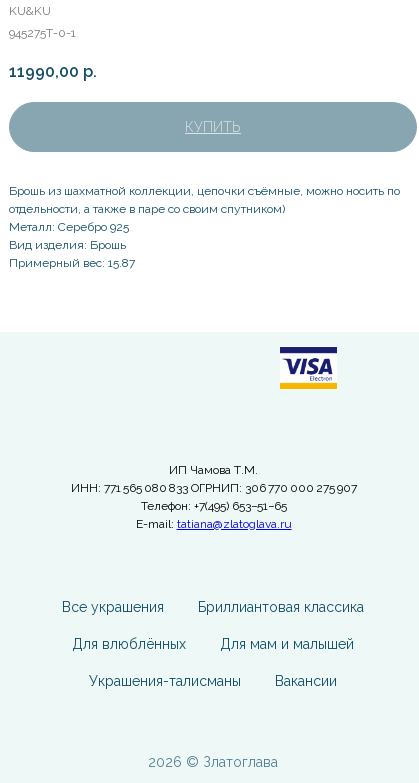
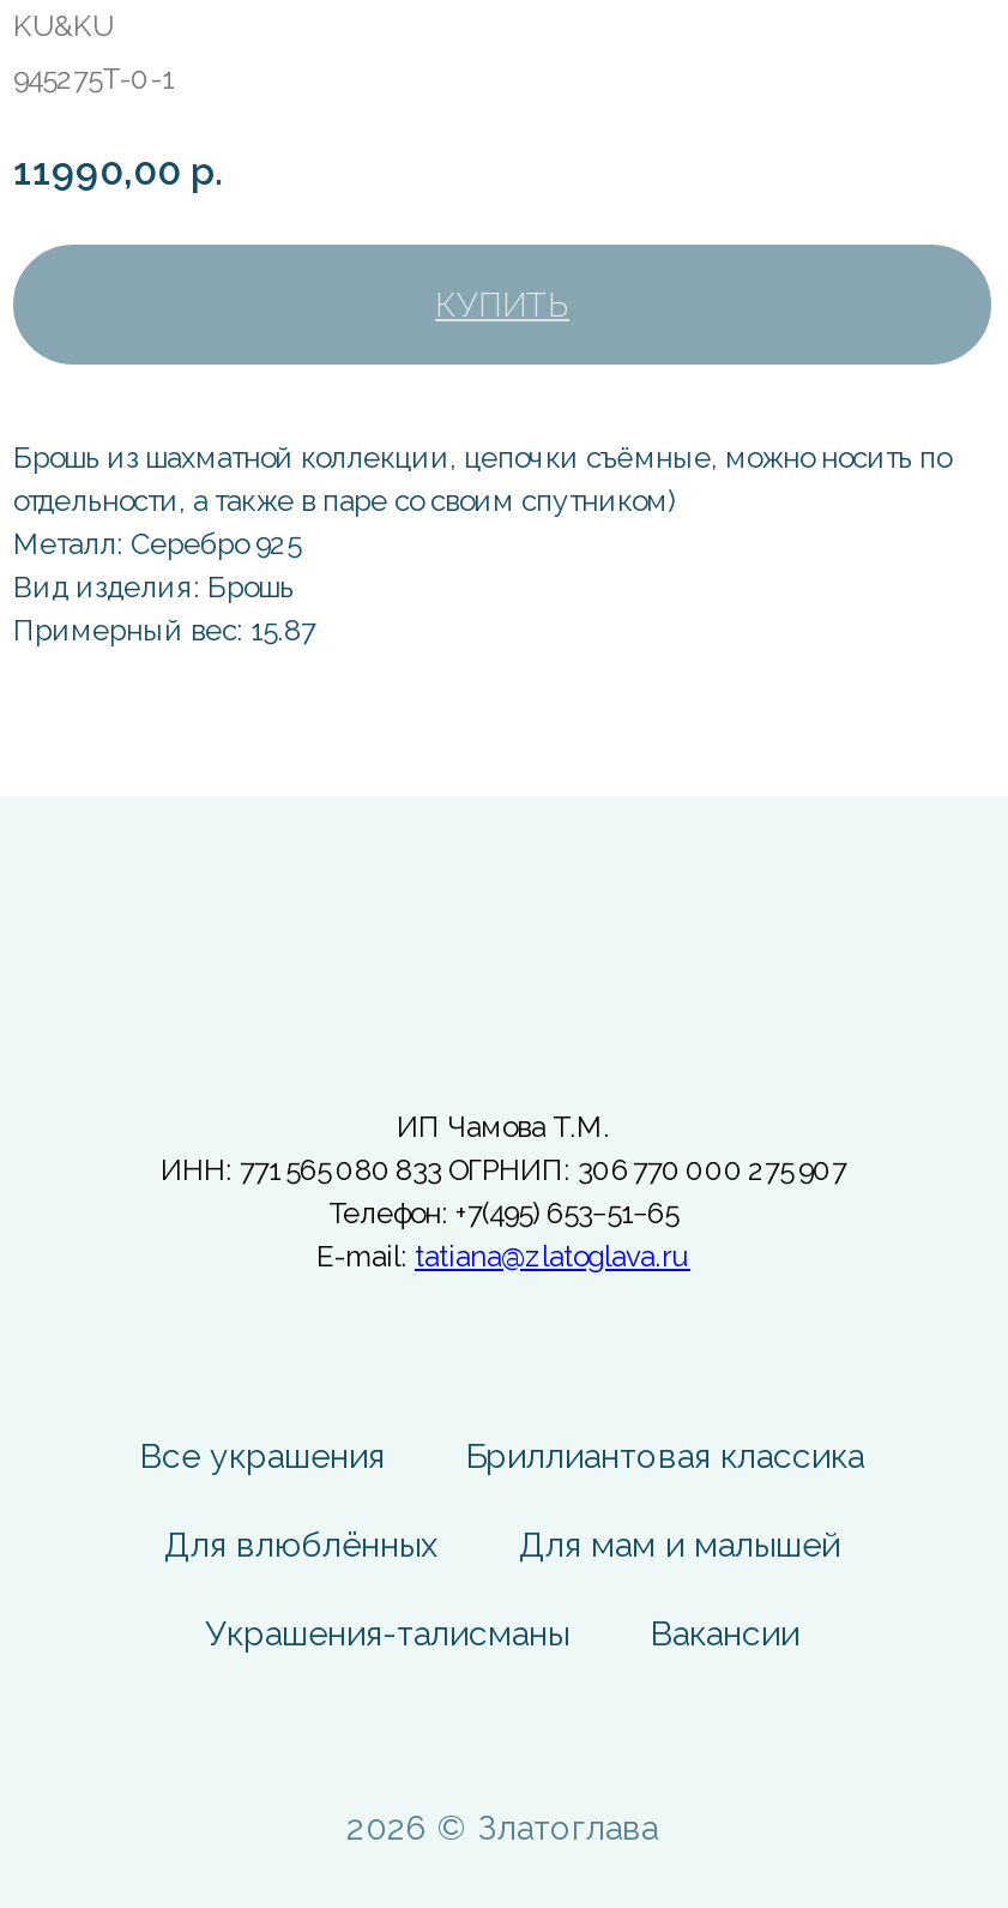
- [image]
